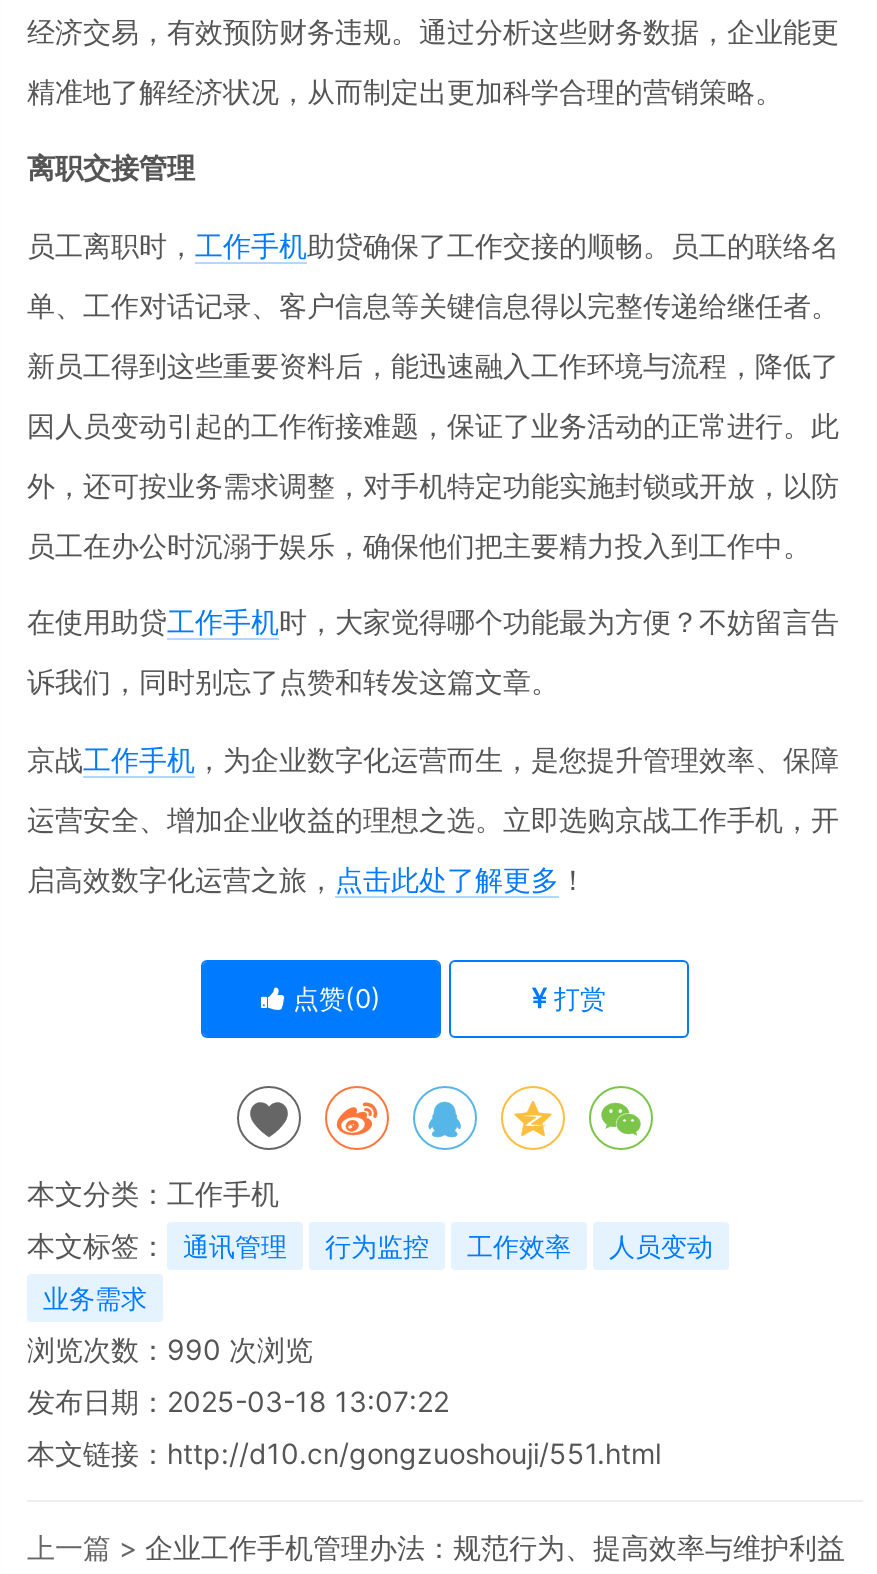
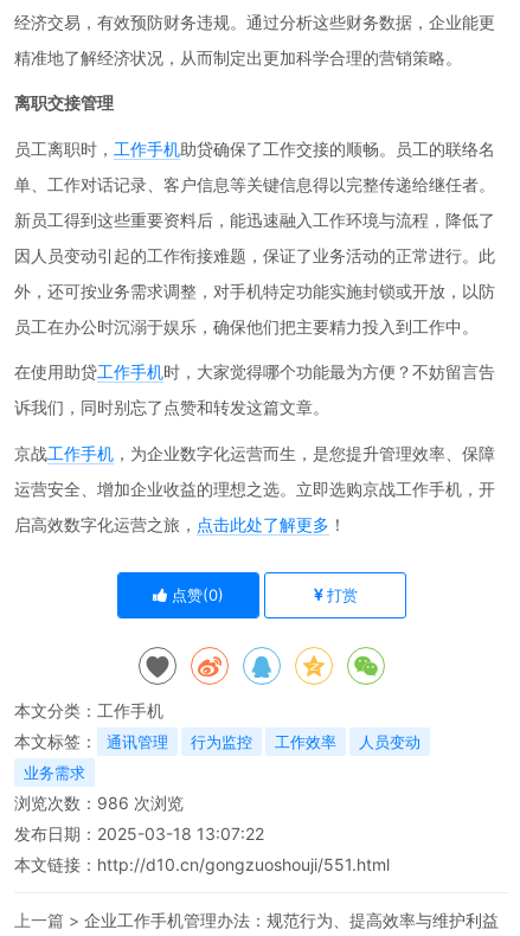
- 浏览次数：990次浏览
+ 浏览次数：986次浏览
